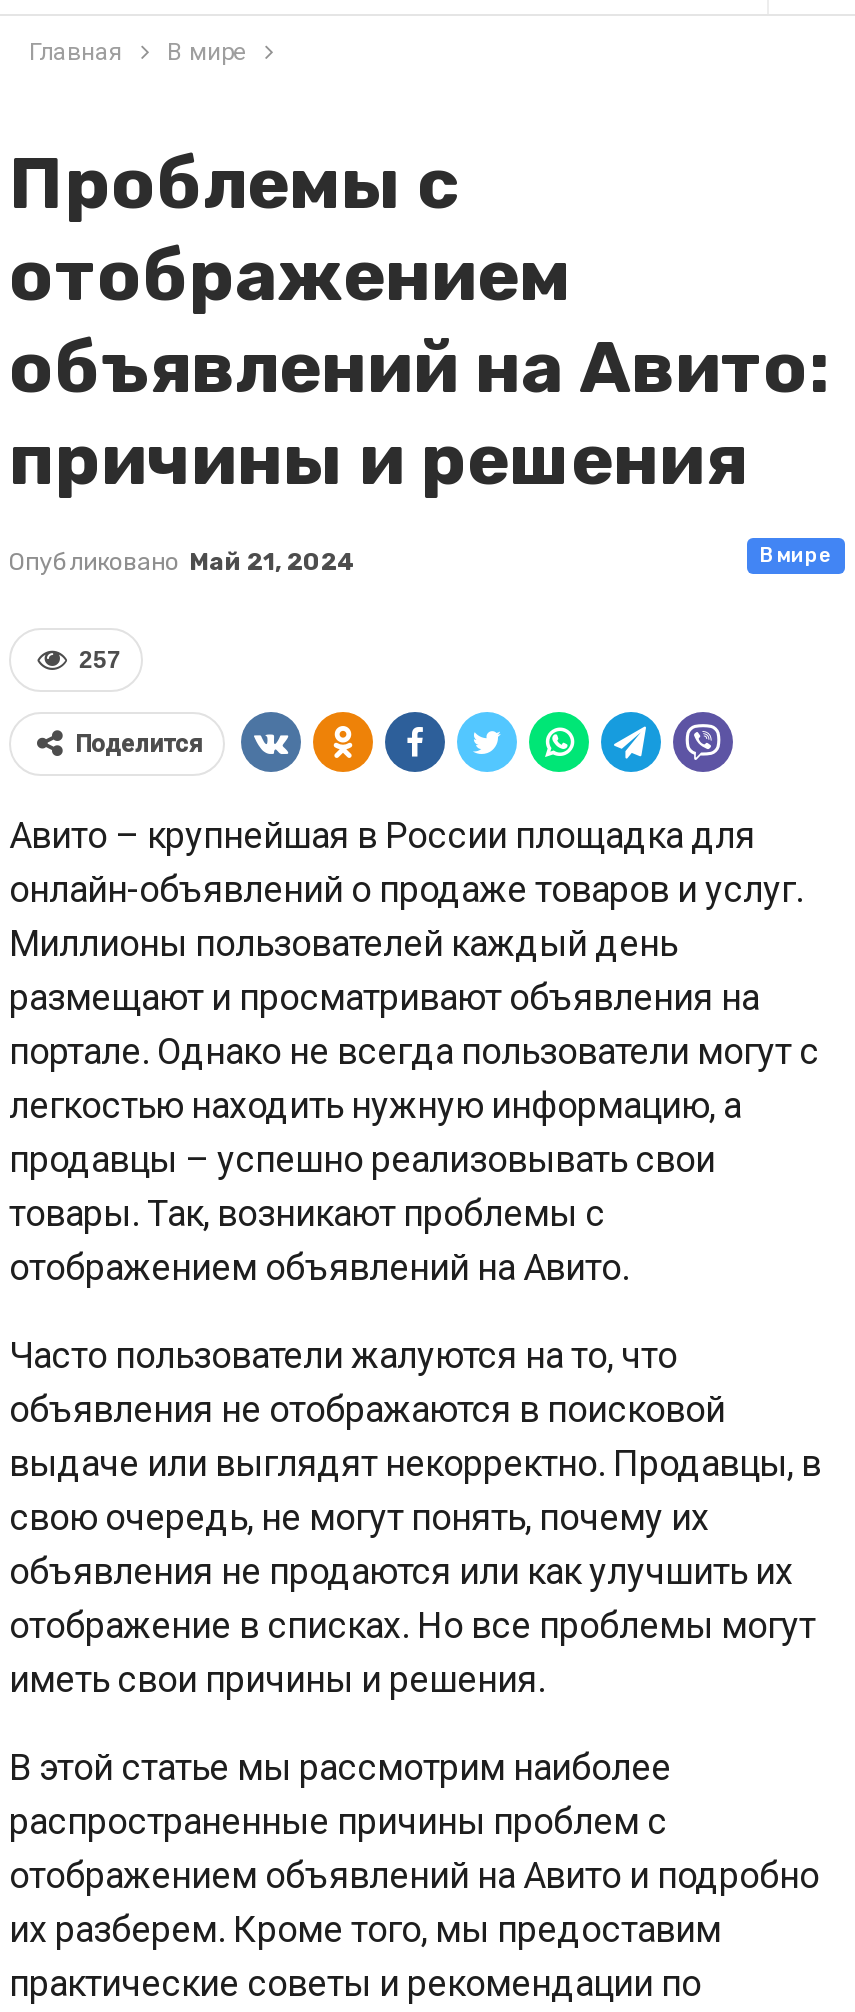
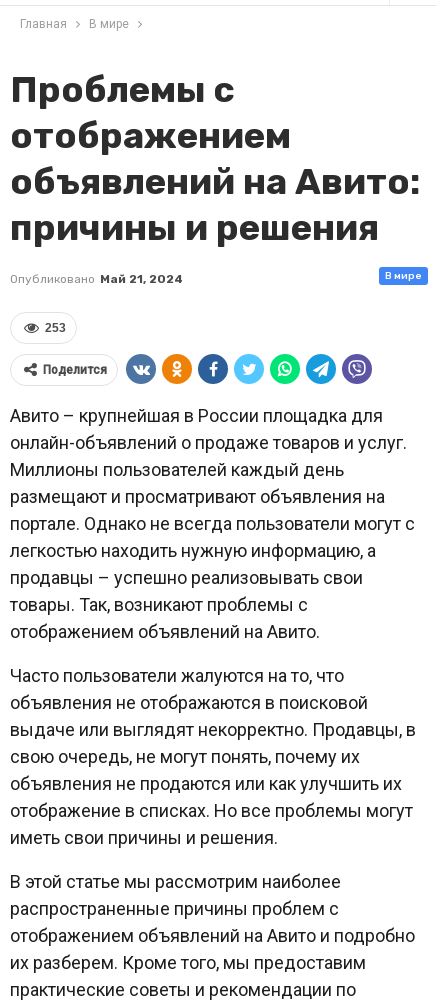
- 257
+ 253
